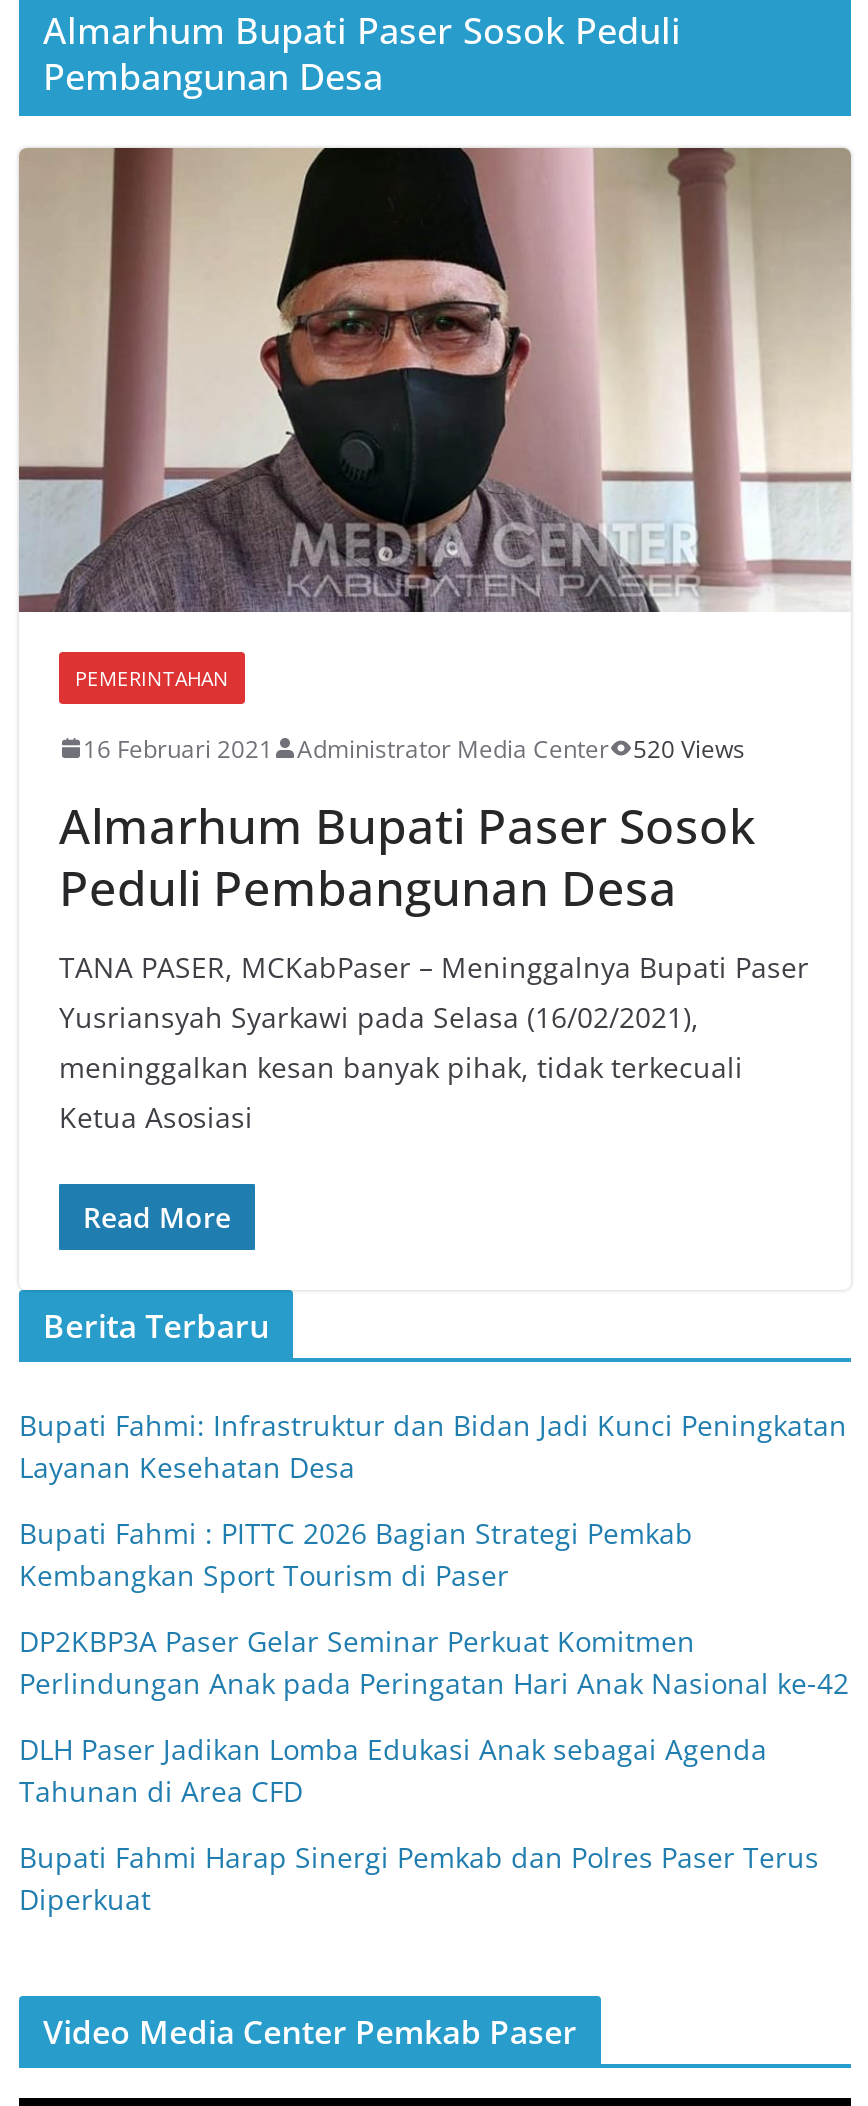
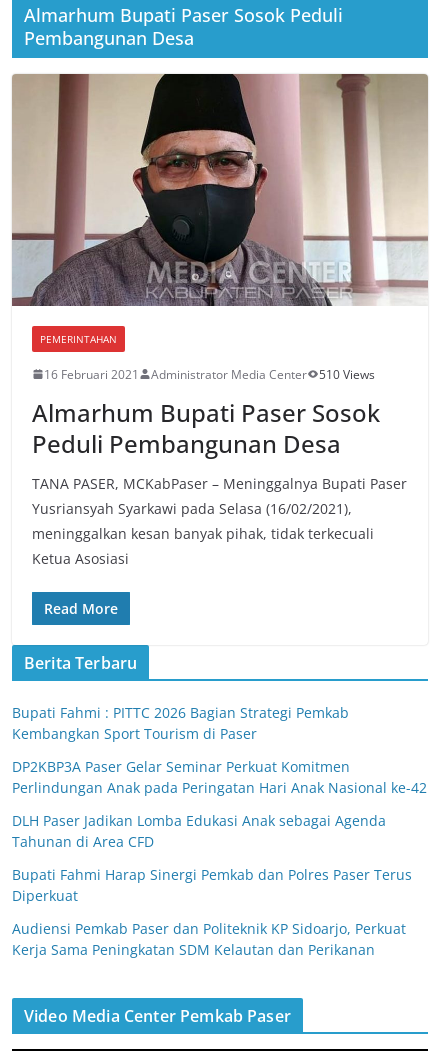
- 16 Februari 2021 Administrator Media Center 520 Views
+ 16 Februari 2021 Administrator Media Center 510 Views

- Bupati Fahmi: Infrastruktur dan Bidan Jadi Kunci Peningkatan
- Layanan Kesehatan Desa

moved up: Bupati Fahmi : PITTC 2026 Bagian Strategi Pemkab | Kembangkan Sport Tourism di Paser | DP2KBP3A Paser Gelar Seminar Perkuat Komitmen | Perlindungan Anak pada Peringatan Hari Anak Nasional ke-42 | DLH Paser Jadikan Lomba Edukasi Anak sebagai Agenda | Tahunan di Area CFD | Bupati Fahmi Harap Sinergi Pemkab dan Polres Paser Terus | Diperkuat

+ Audiensi Pemkab Paser dan Politeknik KP Sidoarjo, Perkuat
+ Kerja Sama Peningkatan SDM Kelautan dan Perikanan
